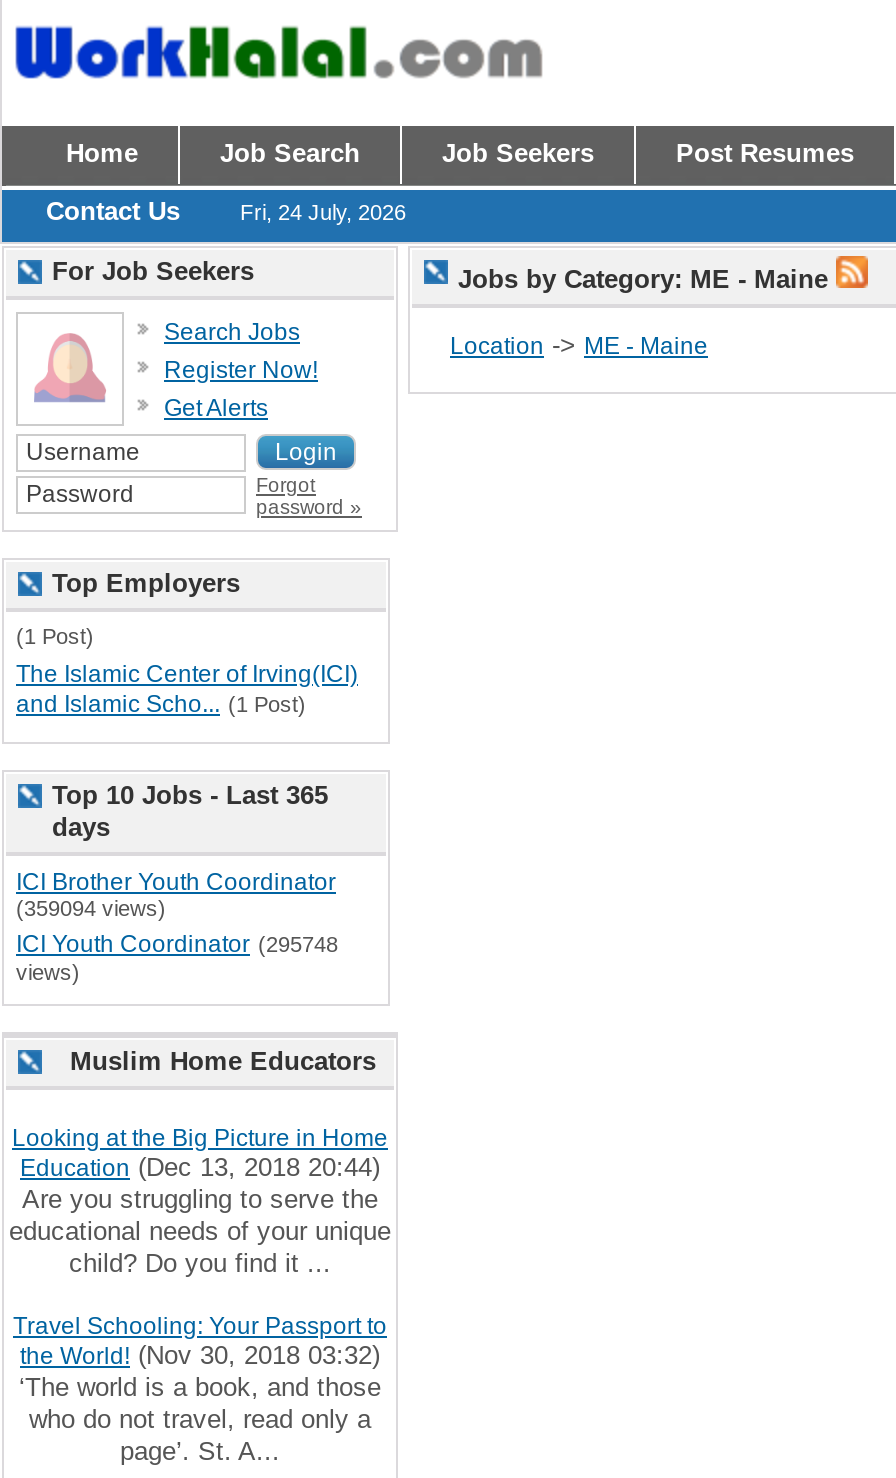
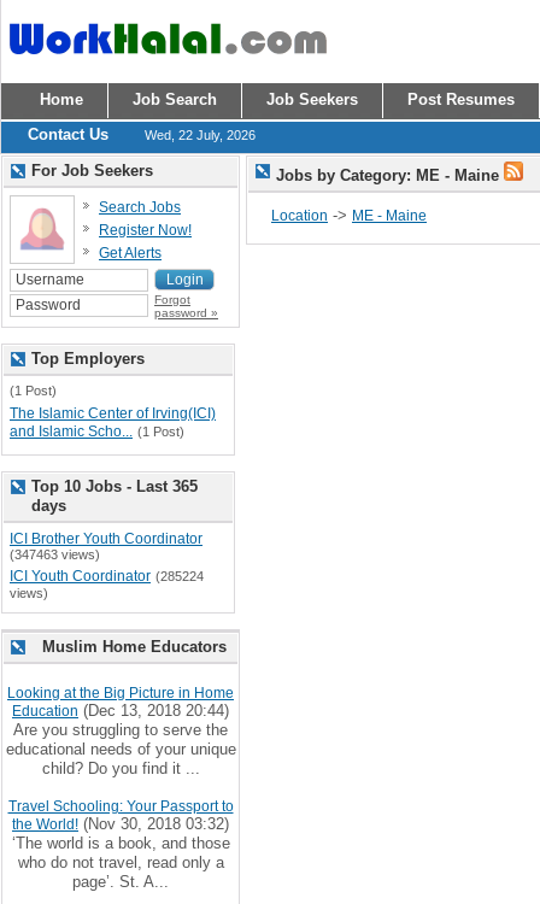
- Fri, 24 July, 2026
+ Wed, 22 July, 2026

- (359094 views)
+ (347463 views)

- ICI Youth Coordinator (295748
+ ICI Youth Coordinator (285224
